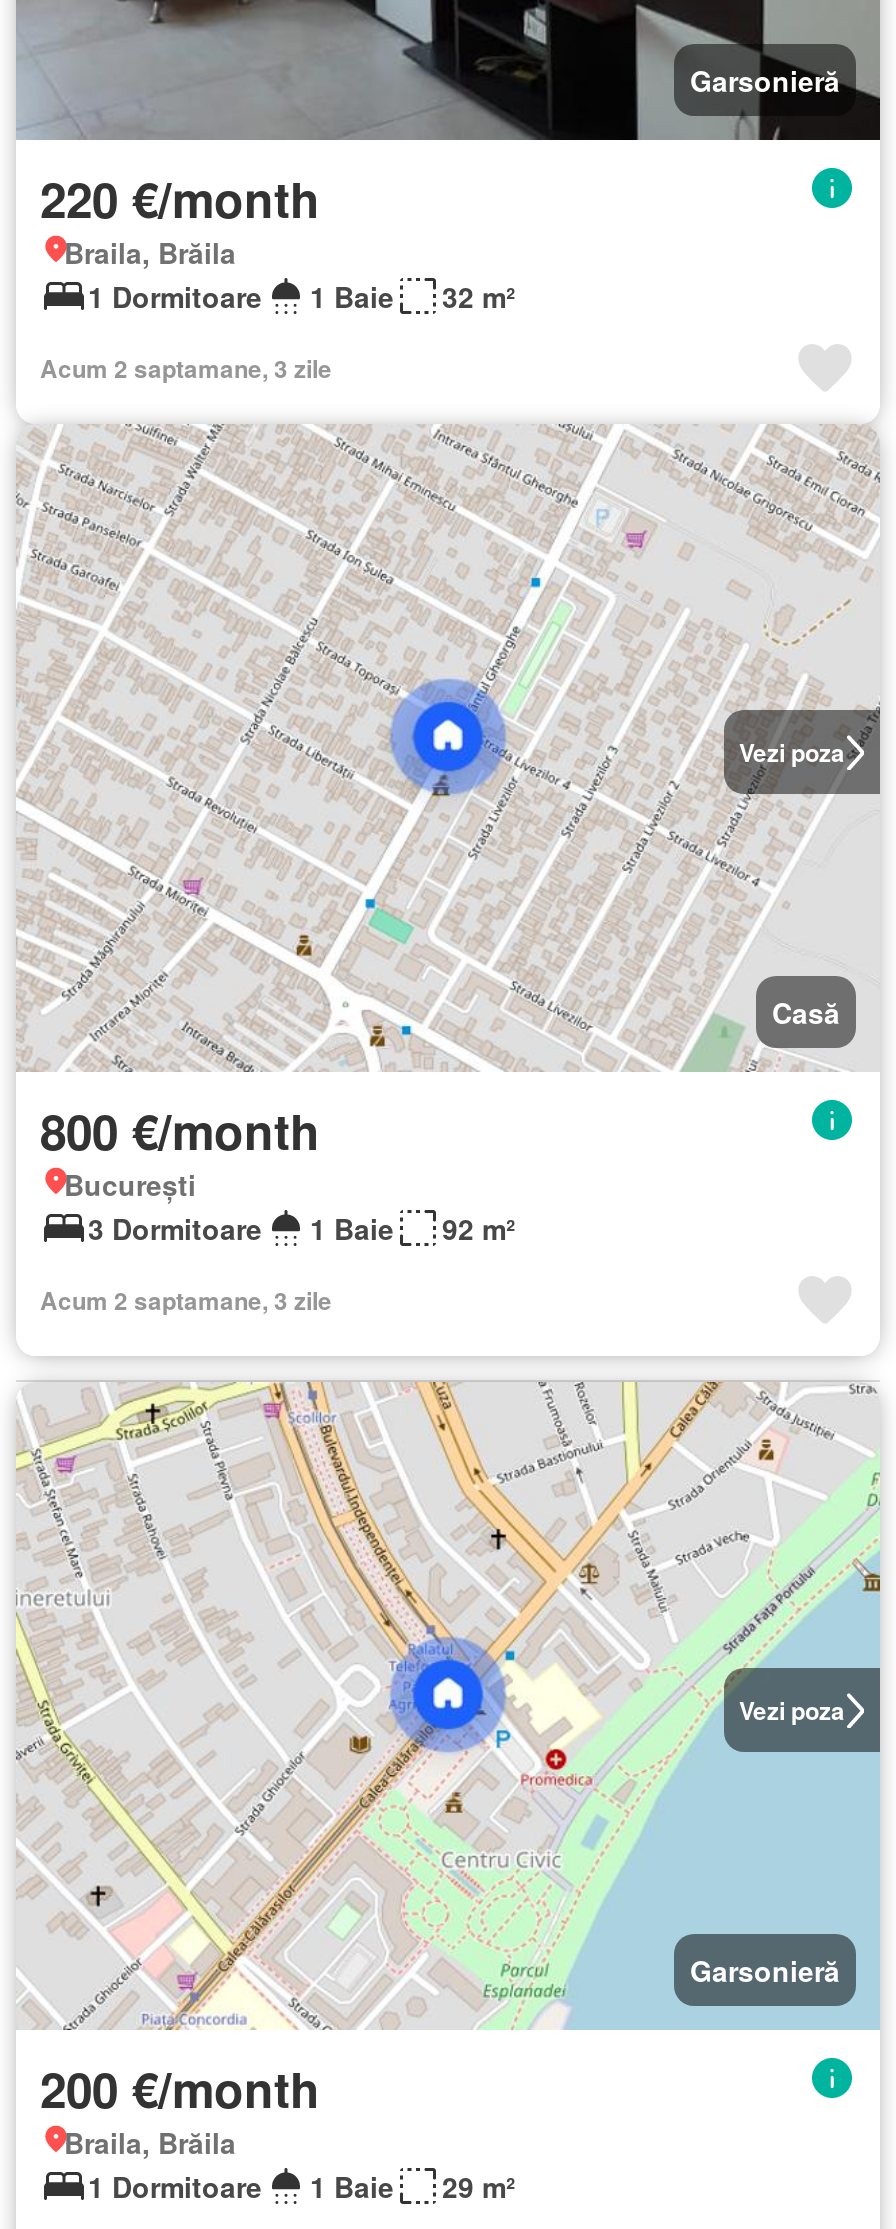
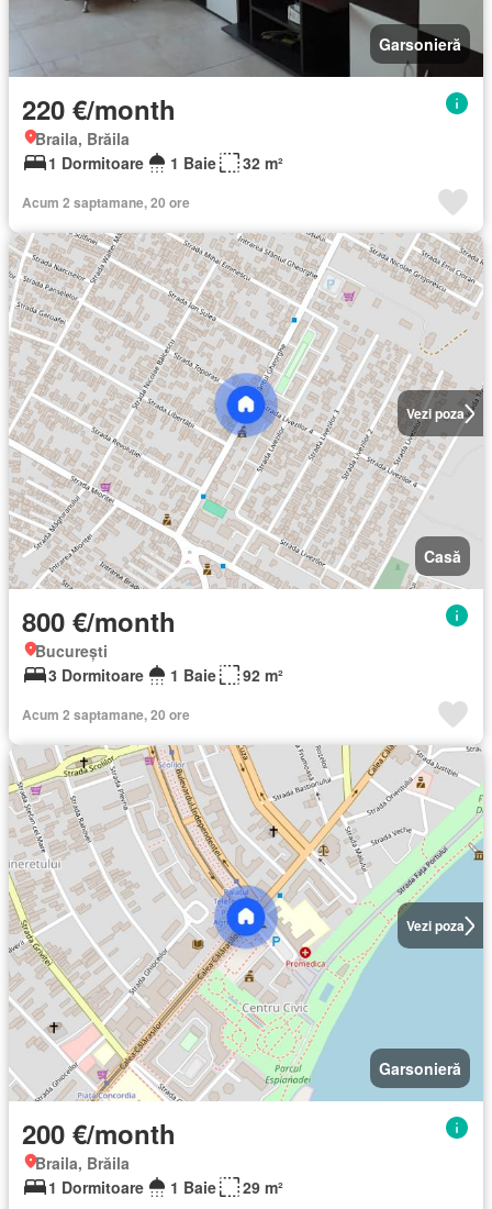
- Acum 2 saptamane, 3 zile
+ Acum 2 saptamane, 20 ore

- Acum 2 saptamane, 3 zile
+ Acum 2 saptamane, 20 ore
